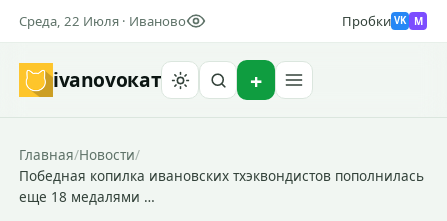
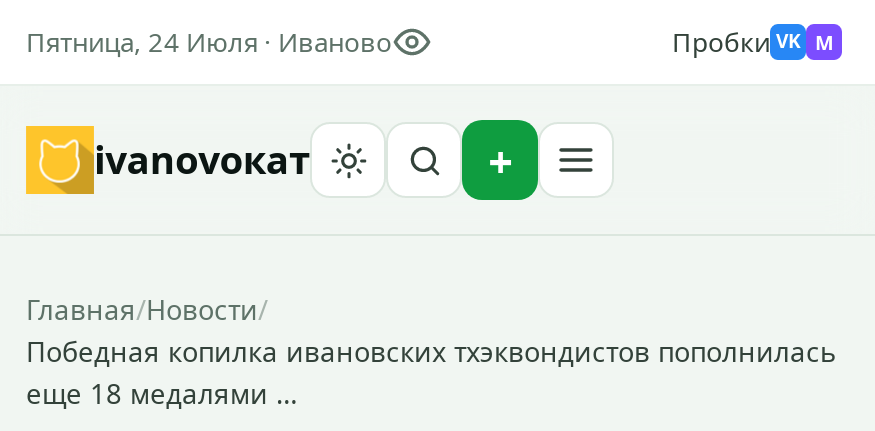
- Среда, 22 Июля · Иваново
+ Пятница, 24 Июля · Иваново
